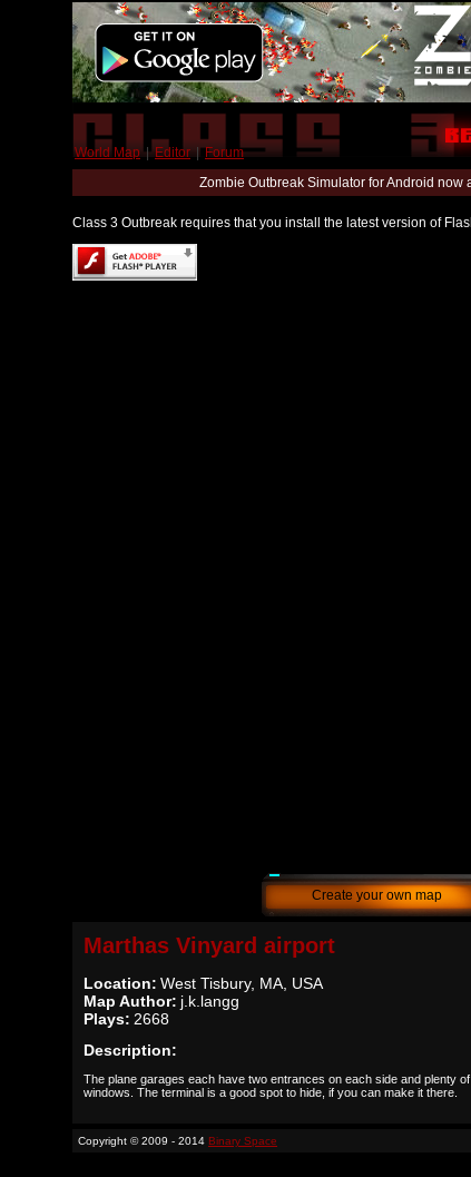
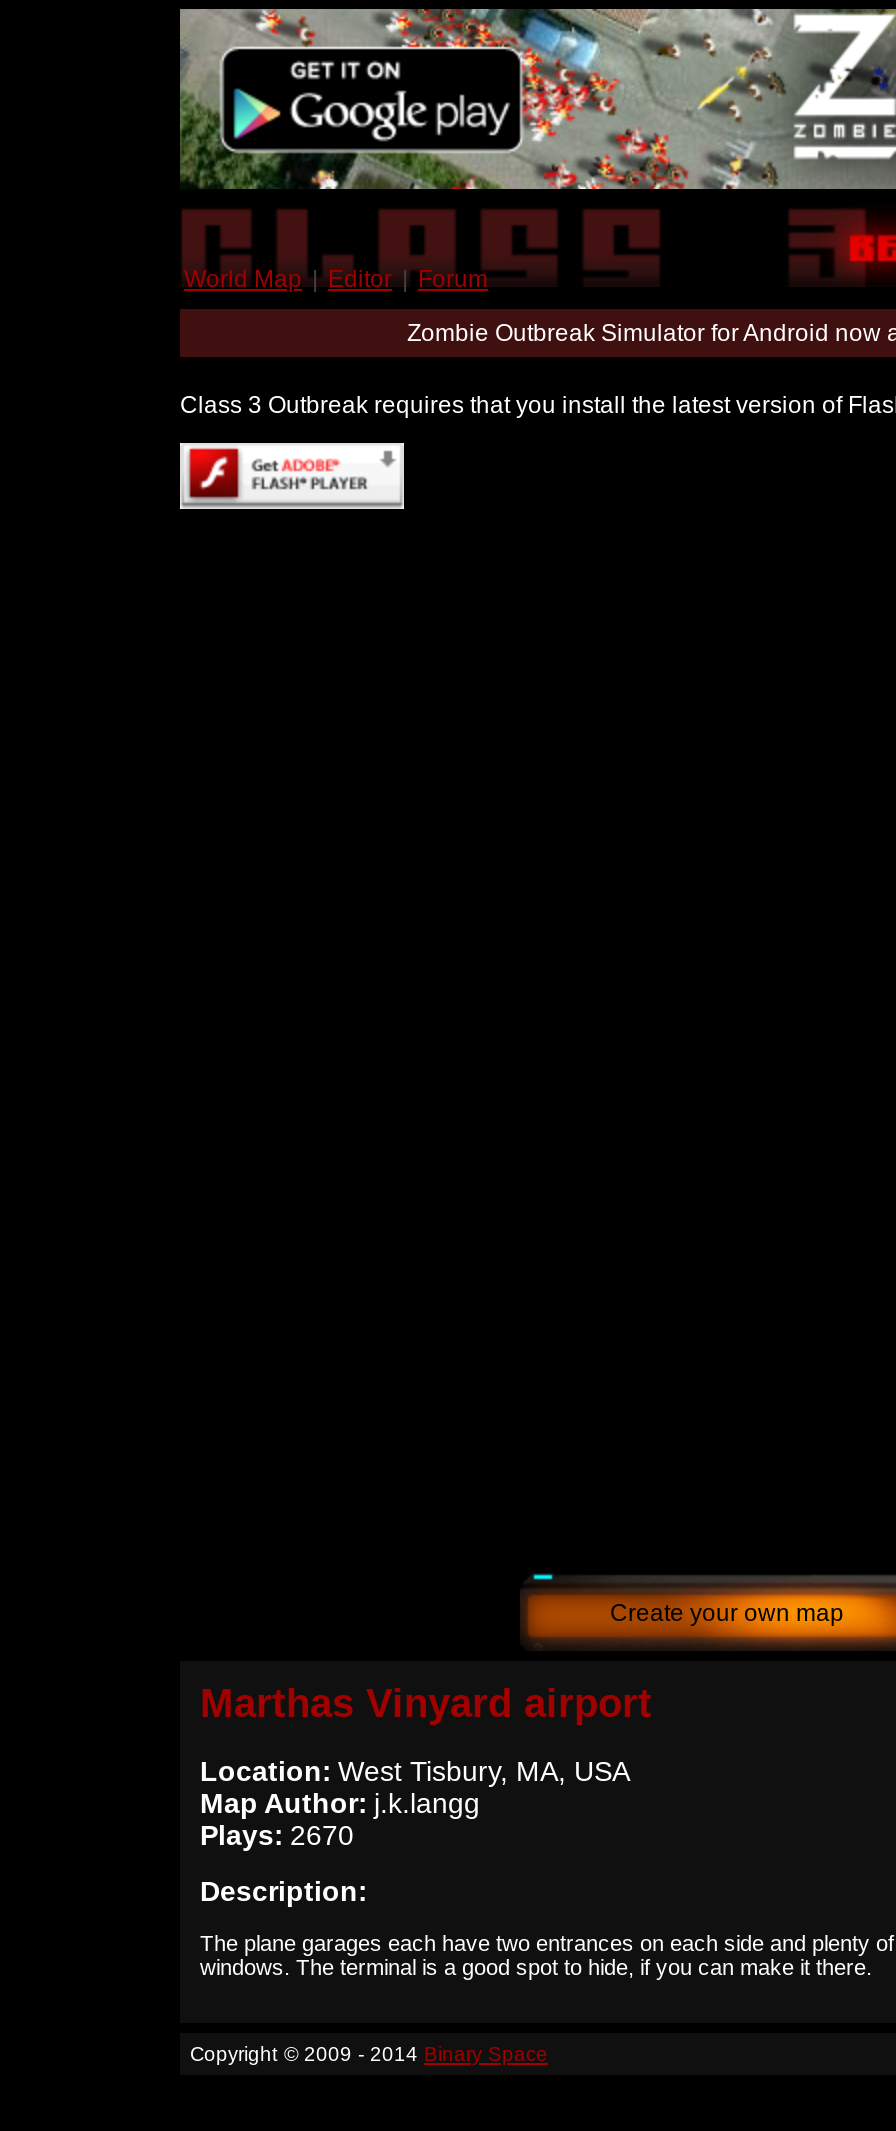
- Plays: 2668
+ Plays: 2670
